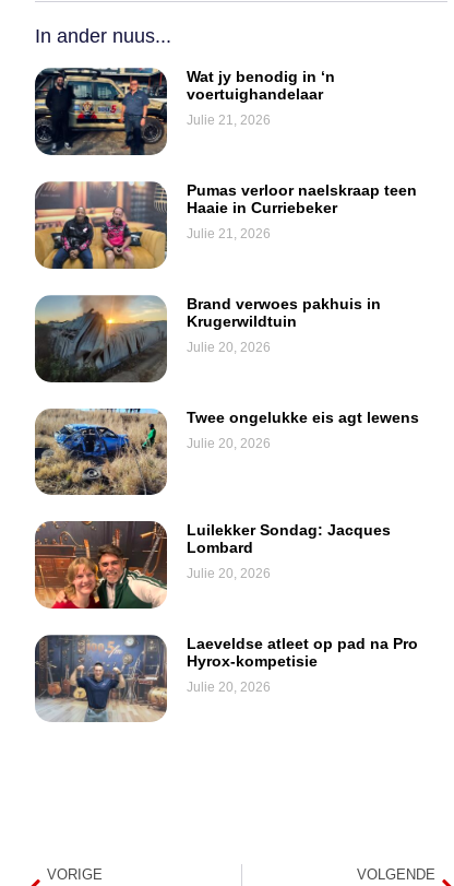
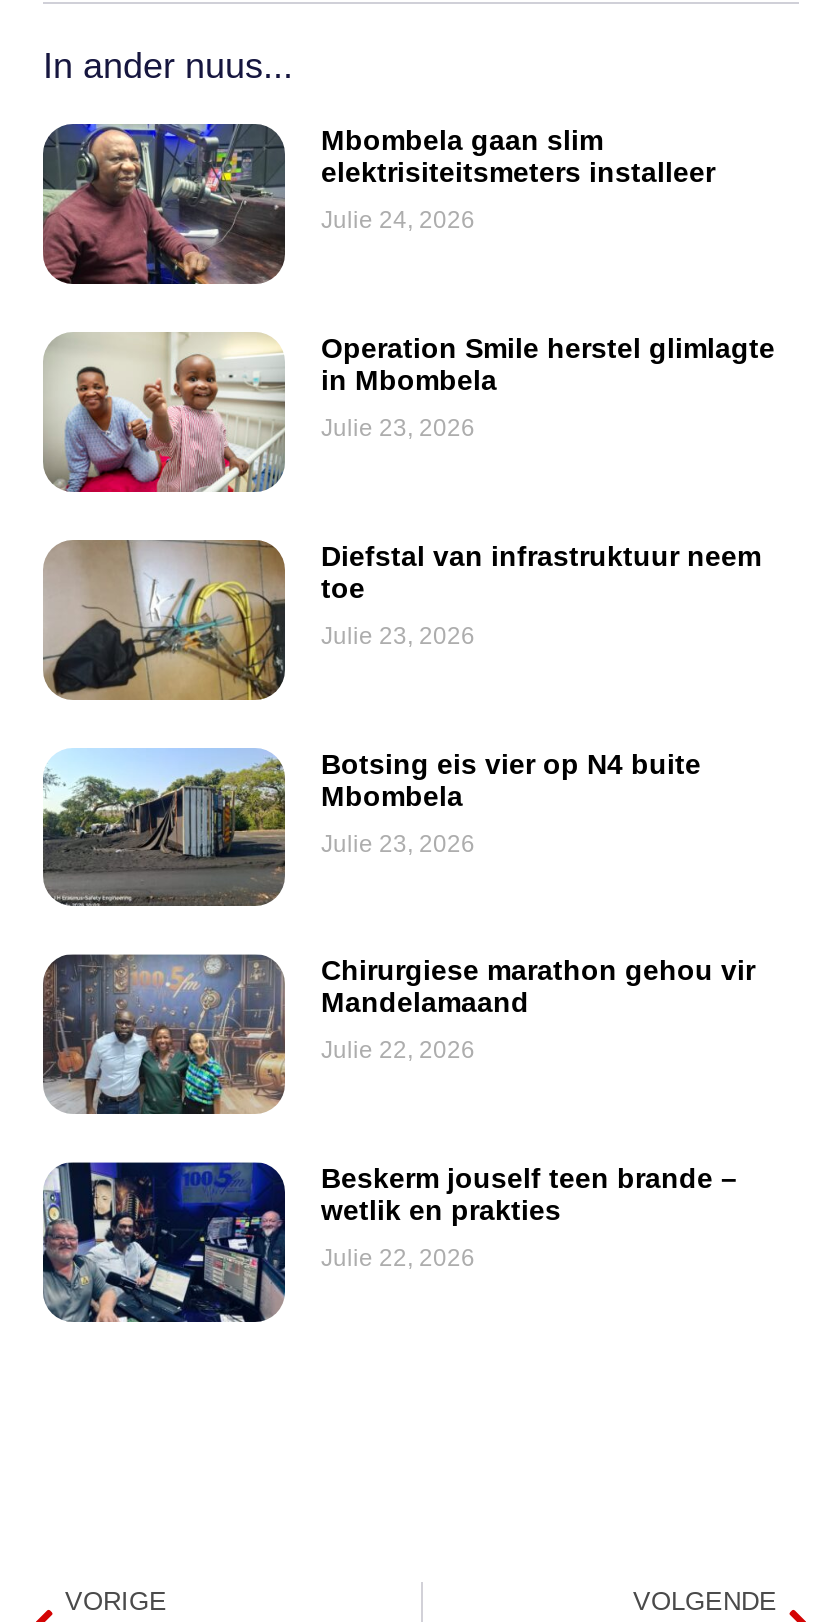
- [image]
- Wat jy benodig in ‘n
- voertuighandelaar
+ [image]
+ Mbombela gaan slim
+ elektrisiteitsmeters installeer

- Julie 21, 2026
+ Julie 24, 2026

- [image]
- Pumas verloor naelskraap teen
- Haaie in Curriebeker
+ [image]
+ Operation Smile herstel glimlagte
+ in Mbombela

- Julie 21, 2026
+ Julie 23, 2026

- [image]
- Brand verwoes pakhuis in
- Krugerwildtuin
+ [image]
+ Diefstal van infrastruktuur neem
+ toe

- Julie 20, 2026
+ Julie 23, 2026

- [image]
- Twee ongelukke eis agt lewens
+ [image]
+ Botsing eis vier op N4 buite
+ Mbombela

- Julie 20, 2026
+ Julie 23, 2026

- [image]
- Luilekker Sondag: Jacques
- Lombard
+ [image]
+ Chirurgiese marathon gehou vir
+ Mandelamaand

- Julie 20, 2026
+ Julie 22, 2026

- [image]
- Laeveldse atleet op pad na Pro
- Hyrox-kompetisie
+ [image]
+ Beskerm jouself teen brande –
+ wetlik en prakties

- Julie 20, 2026
+ Julie 22, 2026
